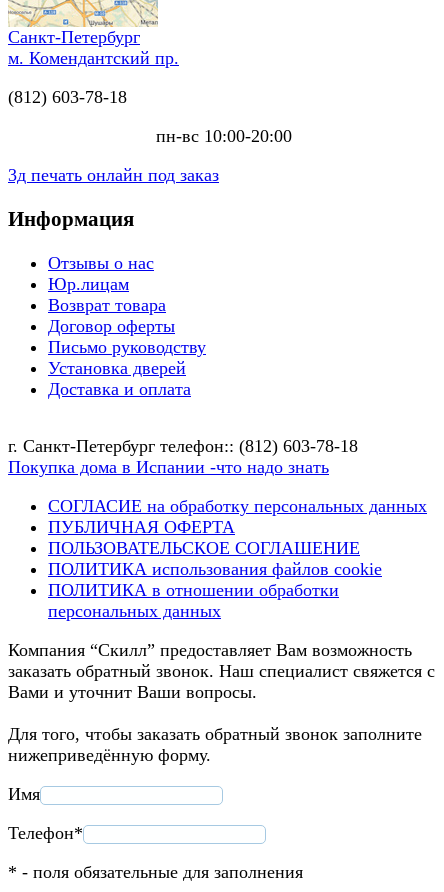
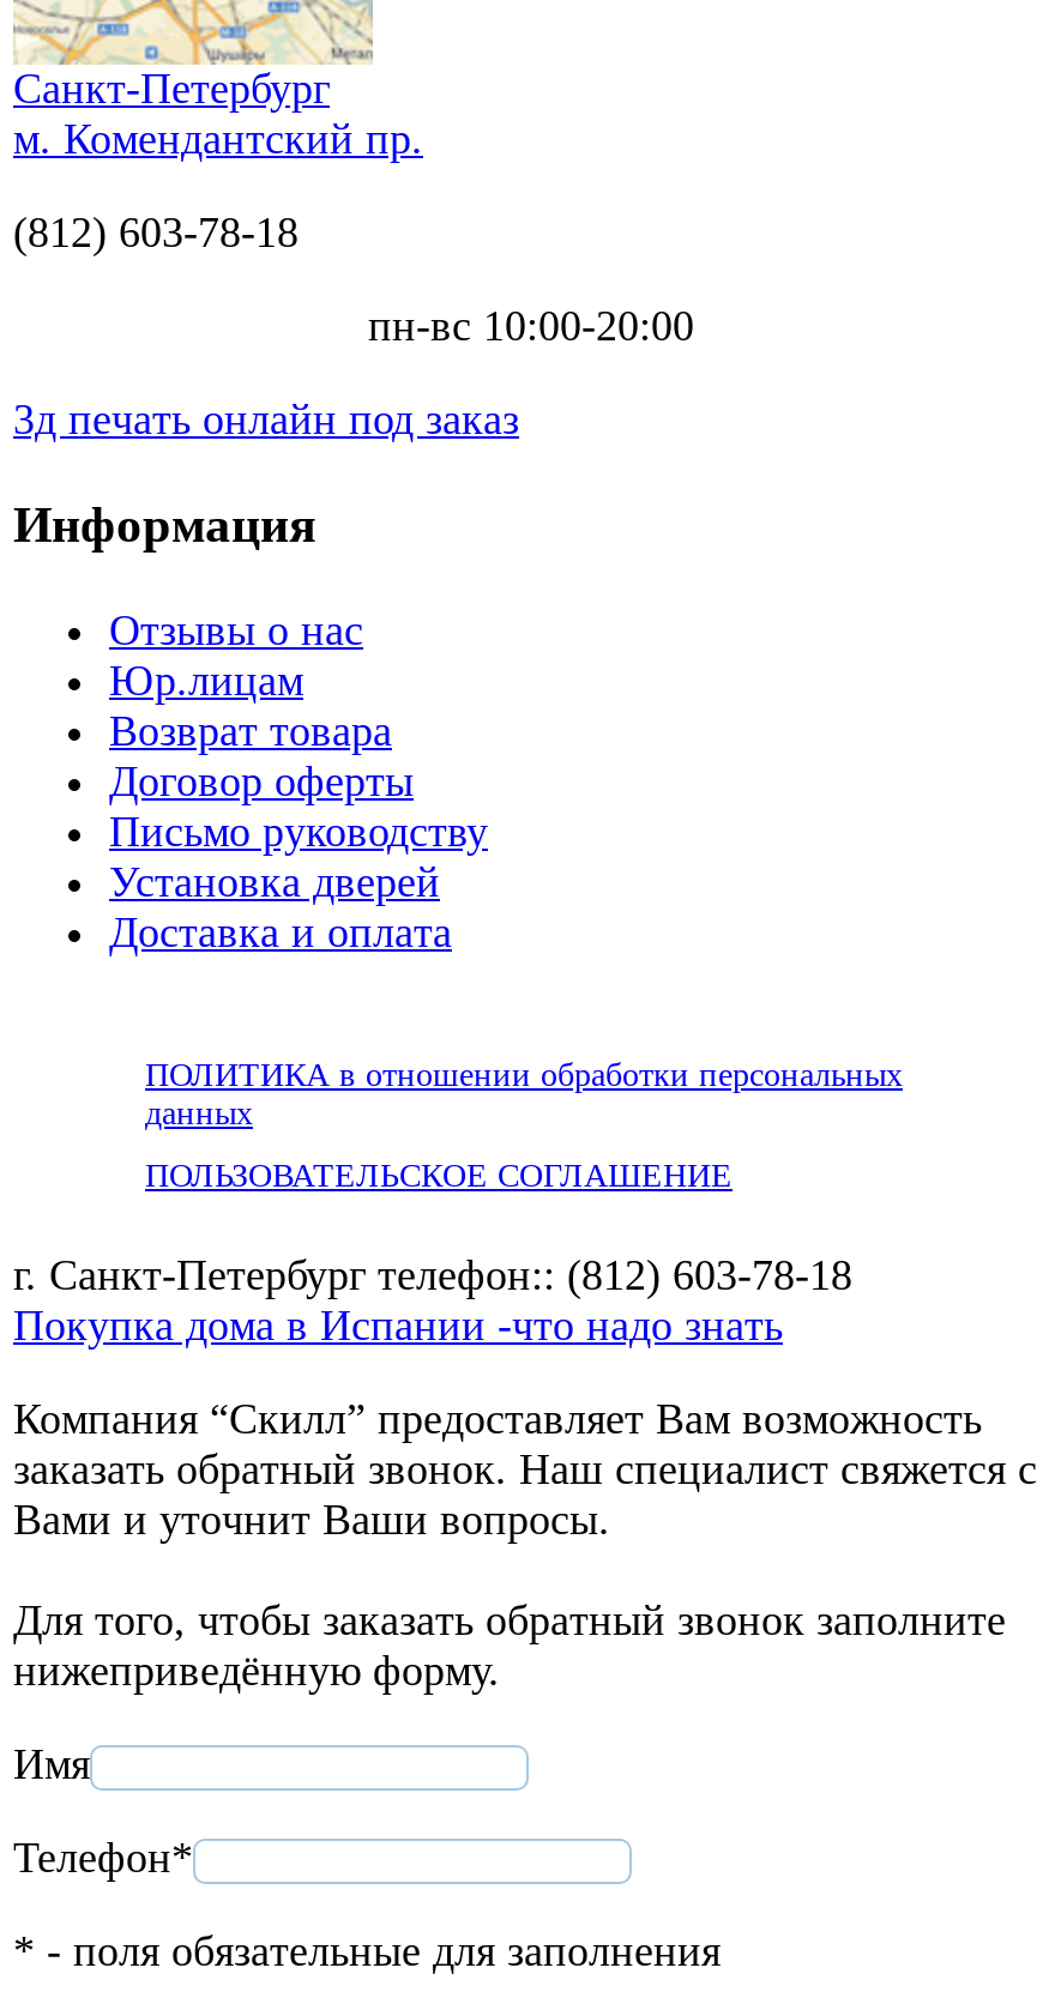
+ ПОЛИТИКА в отношении обработки персональных
+ данных

moved down: г. Санкт-Петербург телефон:: (812) 603-78-18 | Покупка дома в Испании -что надо знать

- СОГЛАСИЕ на обработку персональных данных
- ПУБЛИЧНАЯ ОФЕРТА
- ПОЛИТИКА использования файлов cookie
- ПОЛИТИКА в отношении обработки
- персональных данных

moved up: ПОЛЬЗОВАТЕЛЬСКОЕ СОГЛАШЕНИЕ
